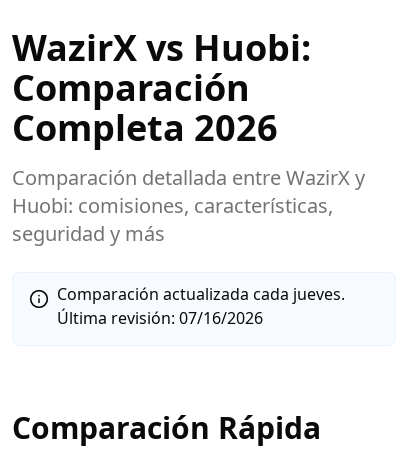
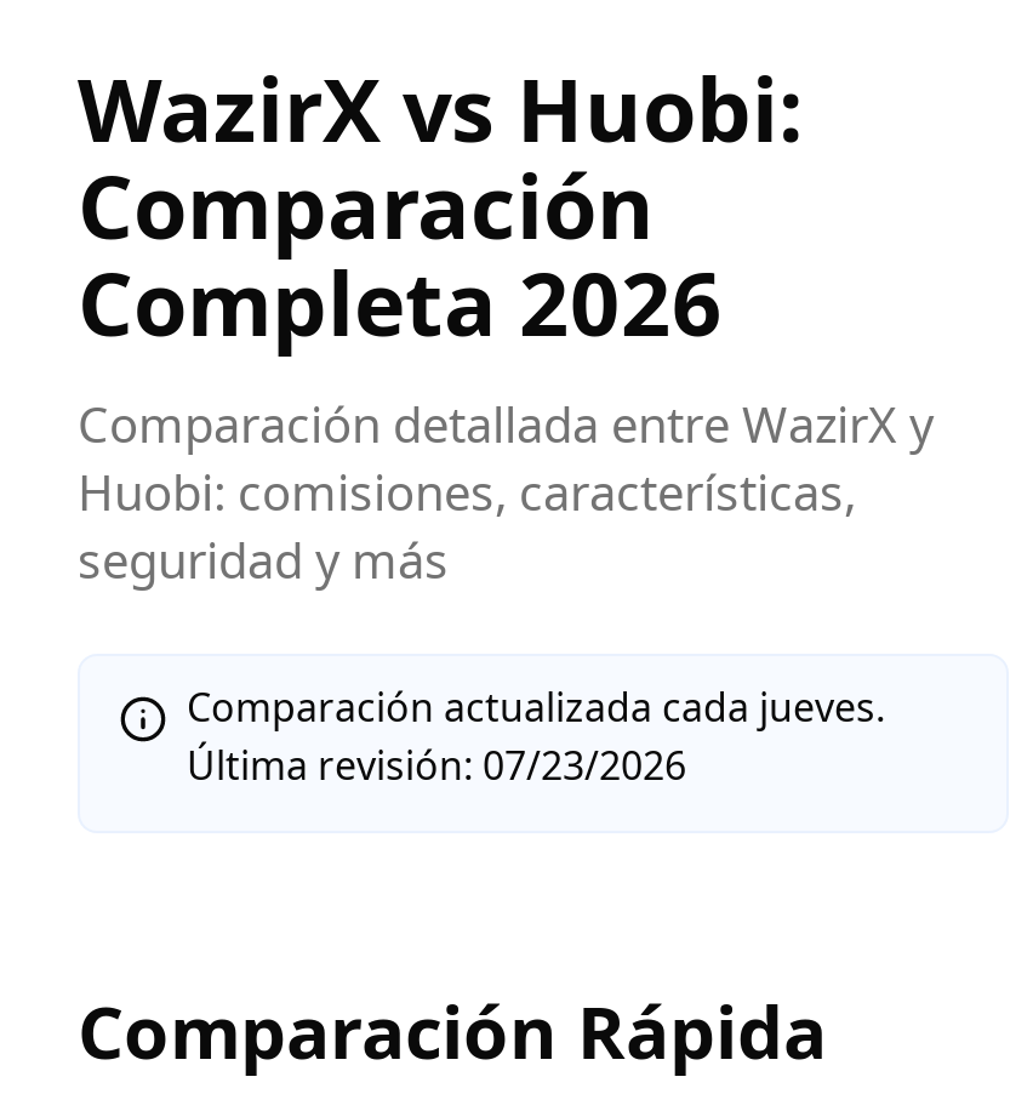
- Última revisión: 07/16/2026
+ Última revisión: 07/23/2026
